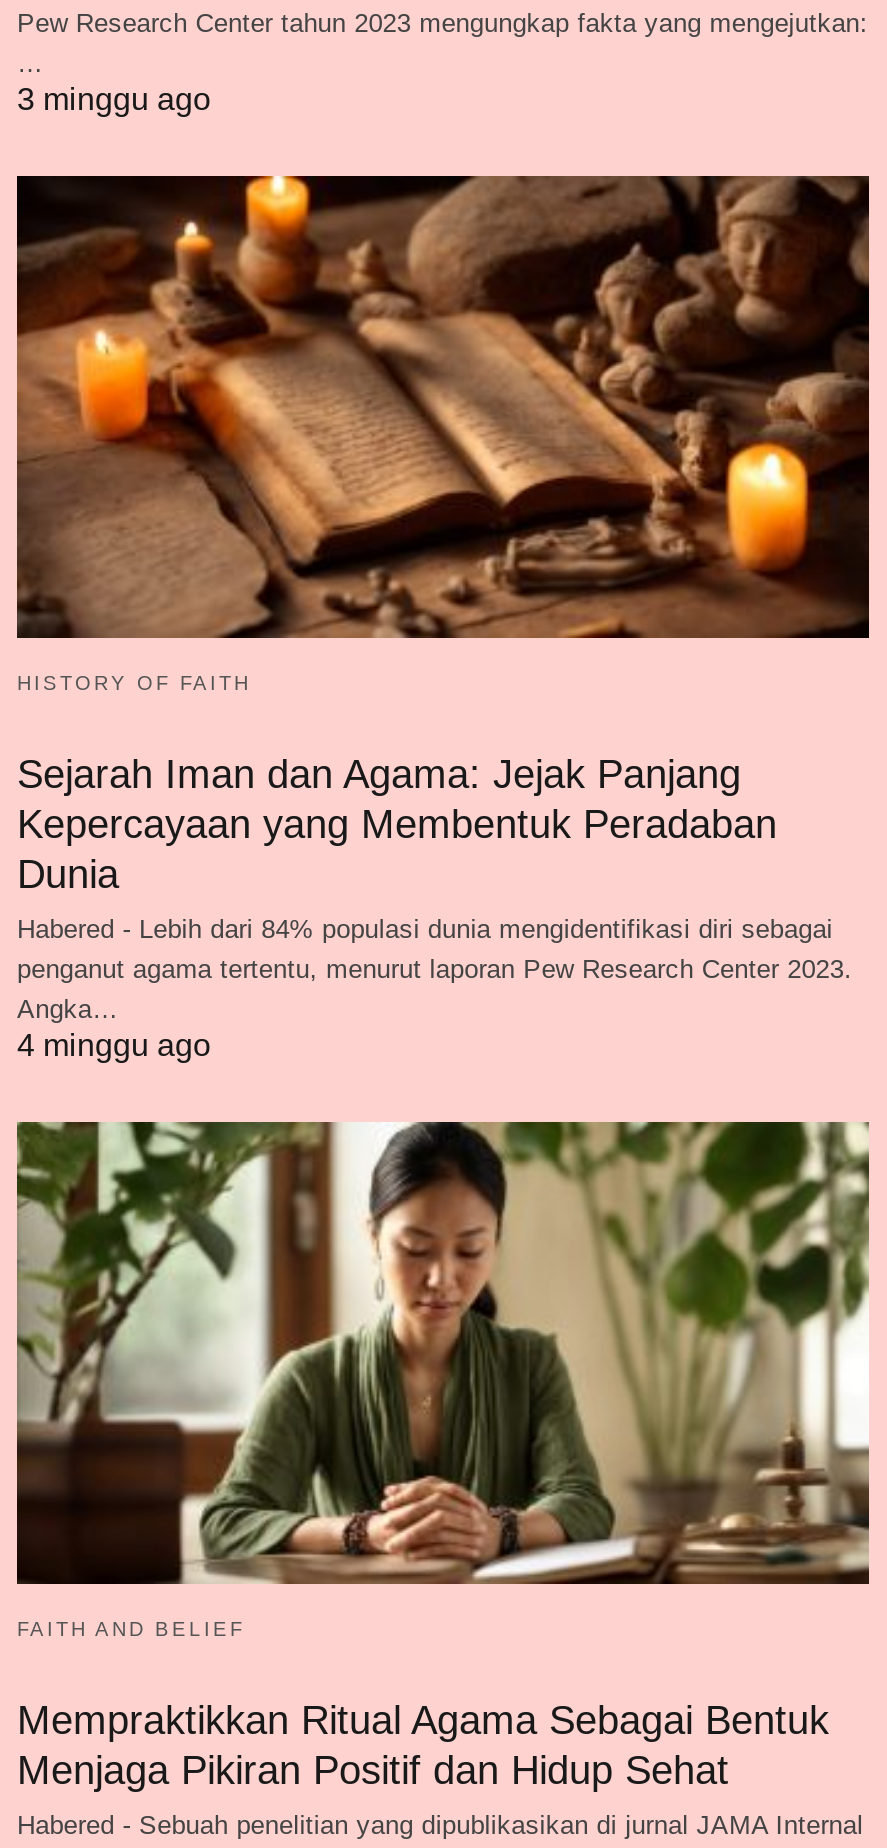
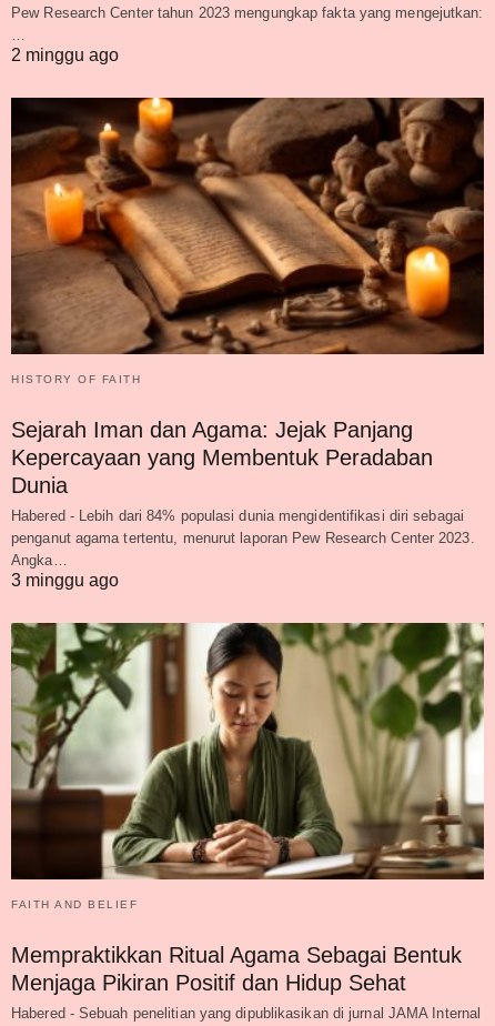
- 3 minggu ago
+ 2 minggu ago

- 4 minggu ago
+ 3 minggu ago
